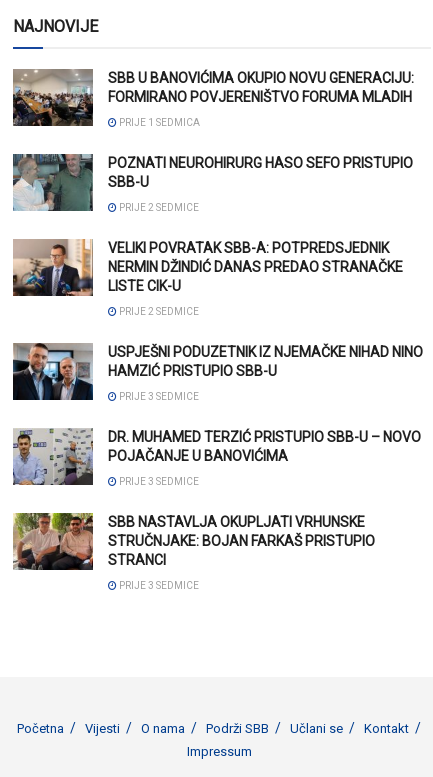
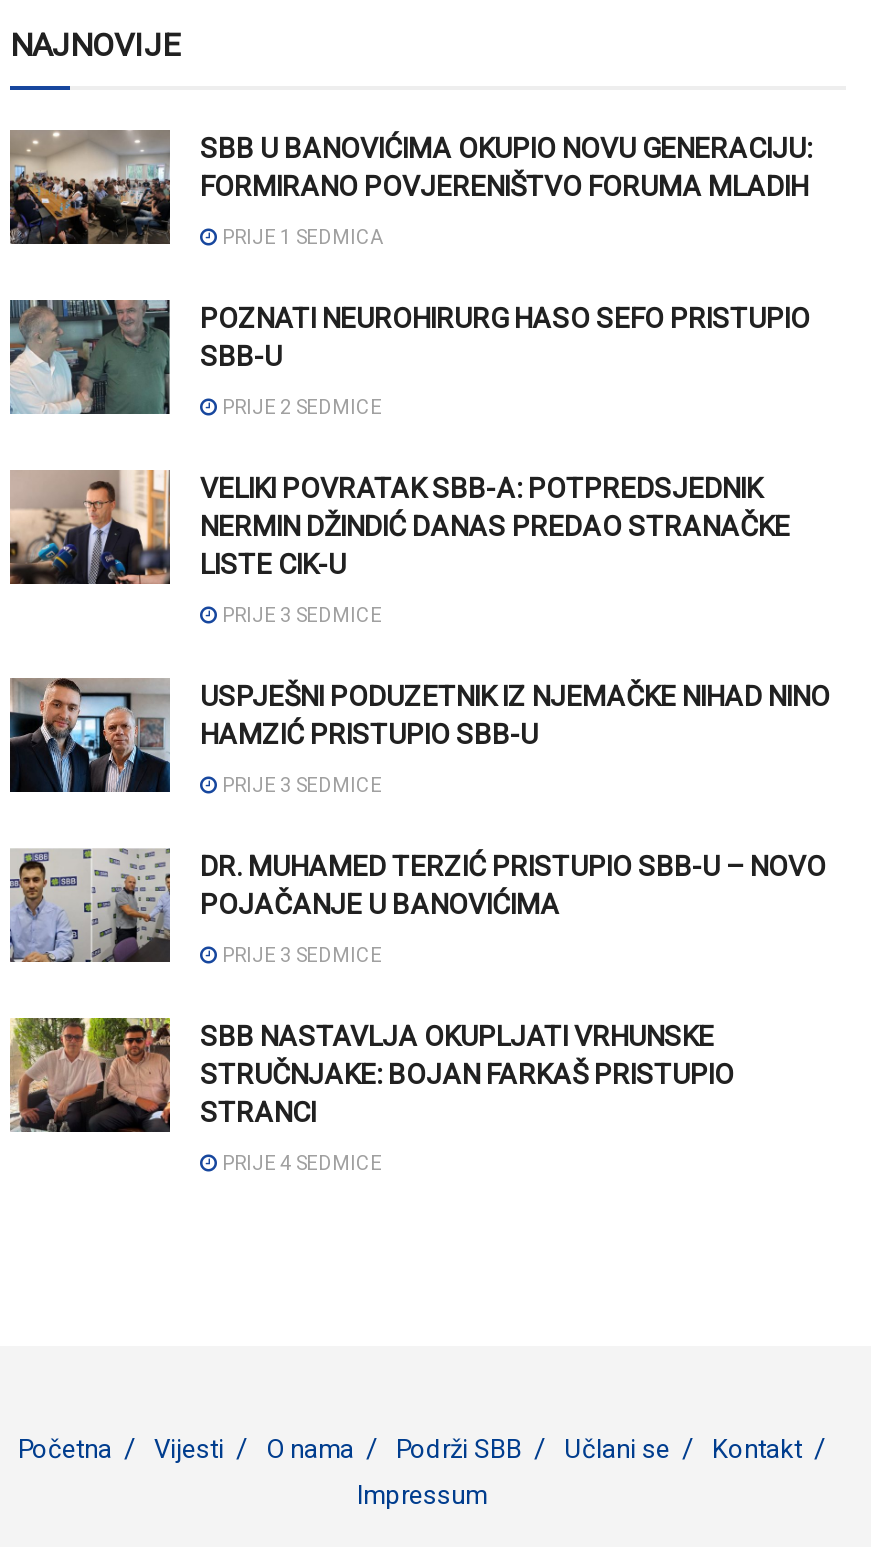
- PRIJE 2 SEDMICE
+ PRIJE 3 SEDMICE

- PRIJE 3 SEDMICE
+ PRIJE 4 SEDMICE
